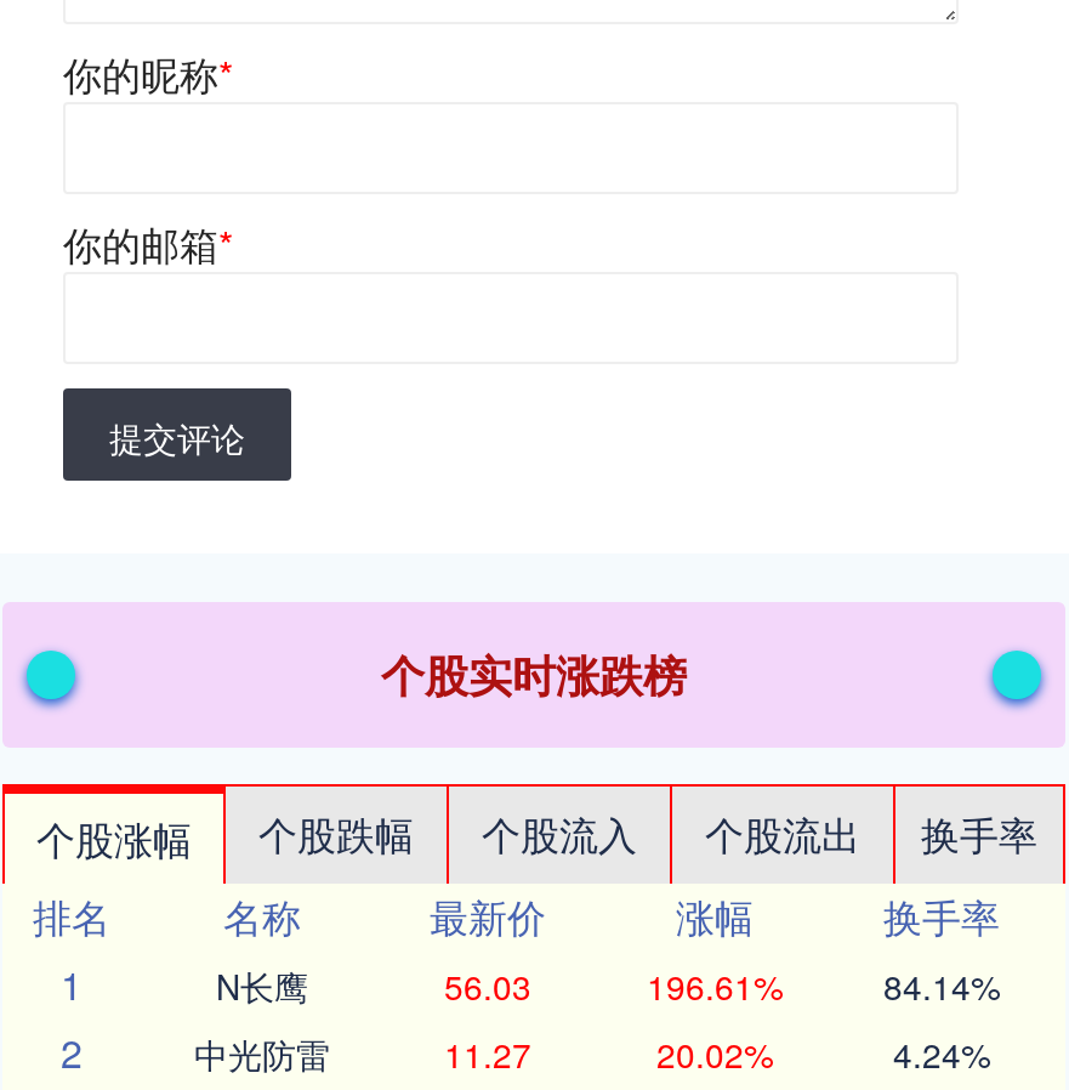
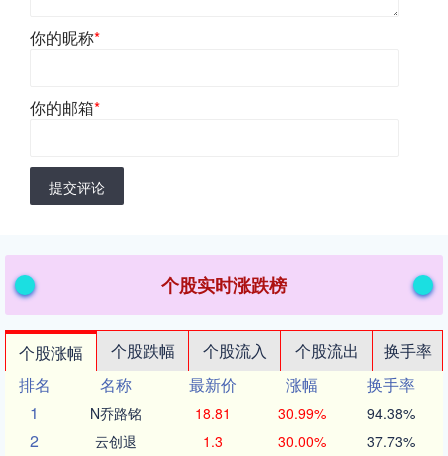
- N长鹰
- 56.03
- 196.61%
- 84.14%
+ N乔路铭
+ 18.81
+ 30.99%
+ 94.38%

- 中光防雷
- 11.27
- 20.02%
- 4.24%
+ 云创退
+ 1.3
+ 30.00%
+ 37.73%
